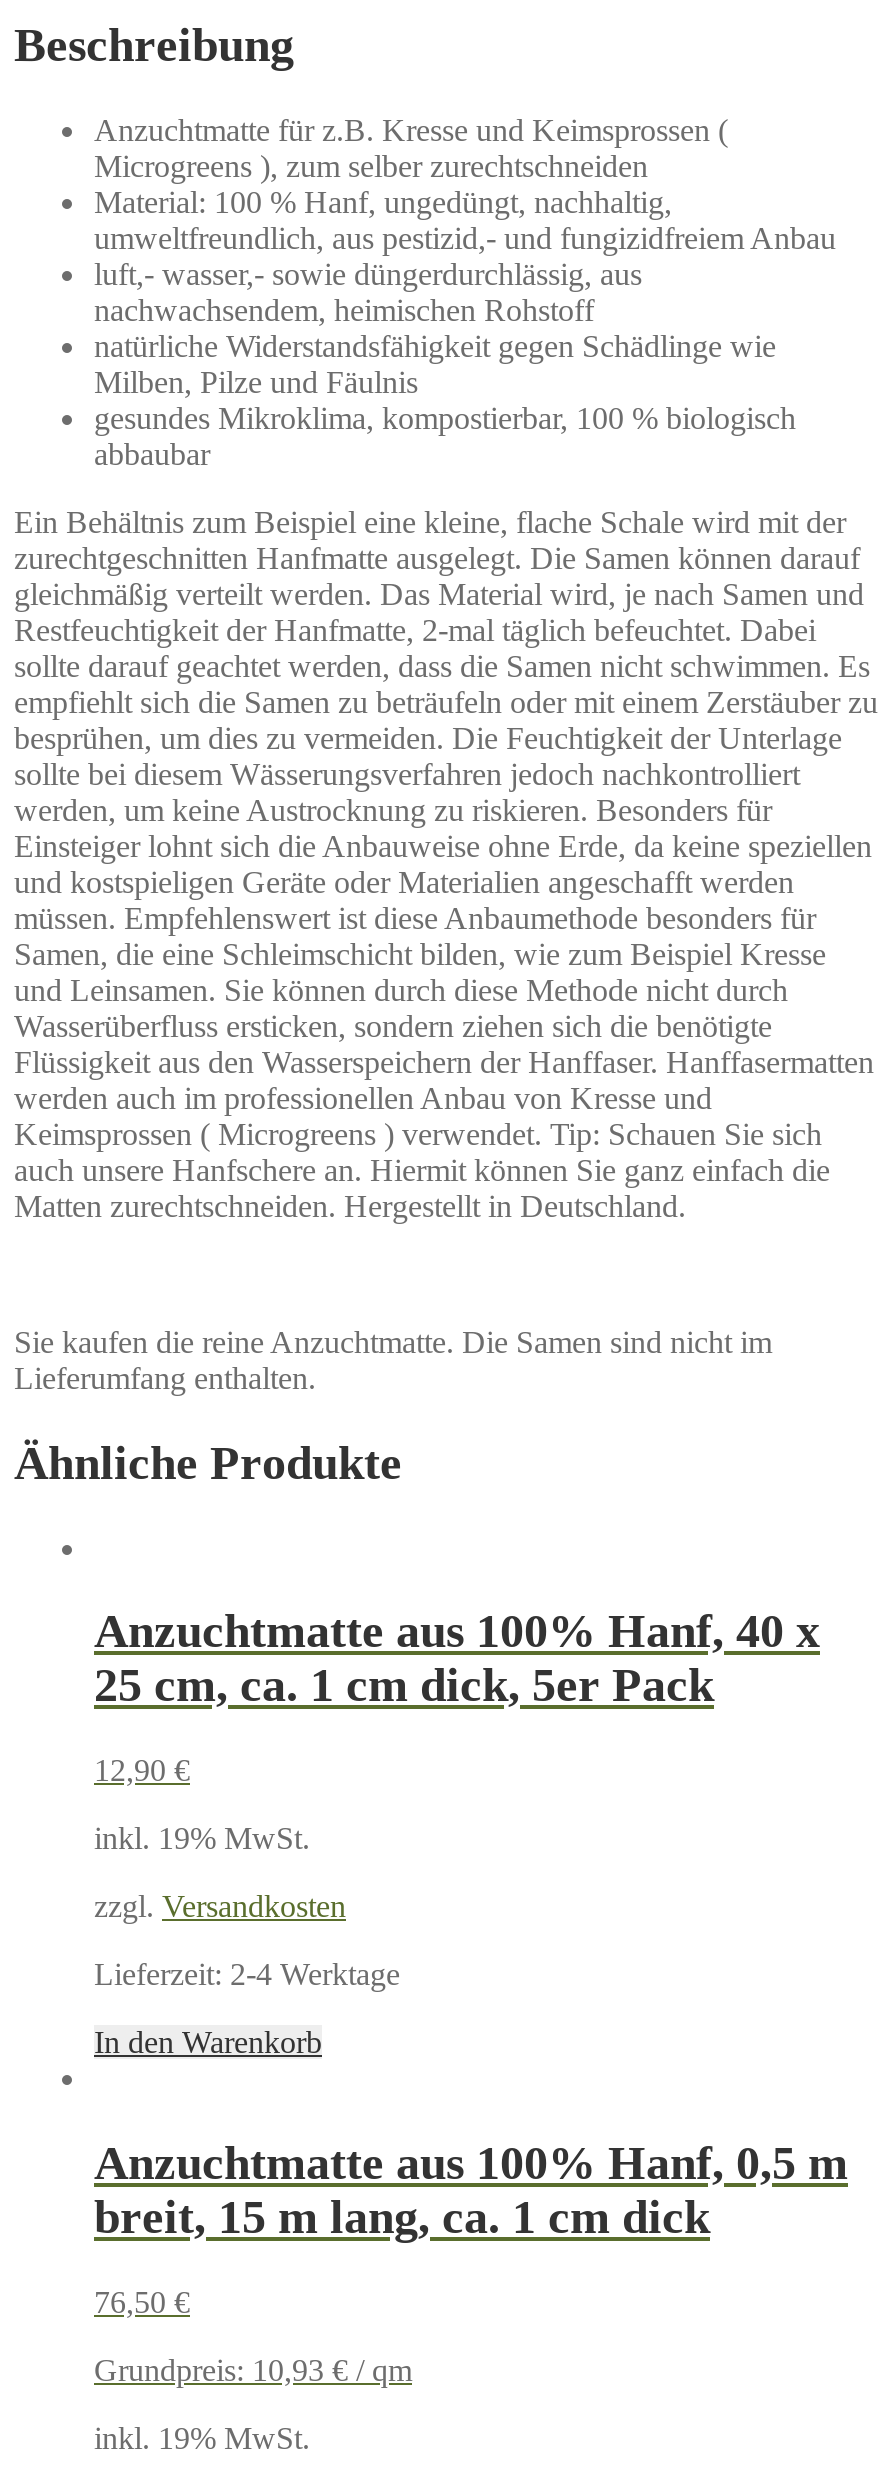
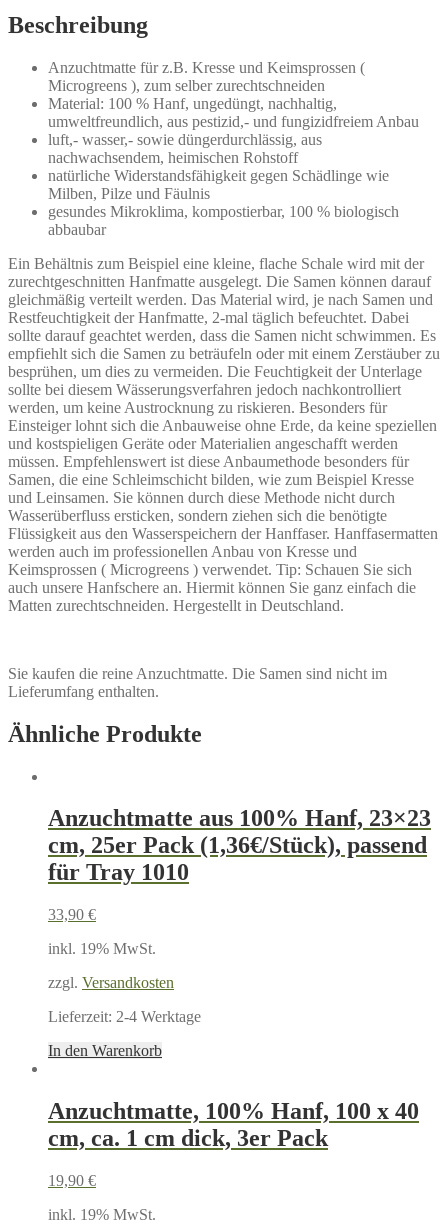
- Anzuchtmatte aus 100% Hanf, 40 x
- 25 cm, ca. 1 cm dick, 5er Pack
+ Anzuchtmatte aus 100% Hanf, 23×23
+ cm, 25er Pack (1,36€/Stück), passend
+ für Tray 1010

- 12,90 €
+ 33,90 €

moved down: inkl. 19% MwSt. | zzgl. Versandkosten | Lieferzeit: 2-4 Werktage | In den Warenkorb

- Anzuchtmatte aus 100% Hanf, 0,5 m
- breit, 15 m lang, ca. 1 cm dick
- 76,50 €
- Grundpreis: 10,93 €/ qm
+ Anzuchtmatte, 100% Hanf, 100 x 40
+ cm, ca. 1 cm dick, 3er Pack
+ 19,90 €
